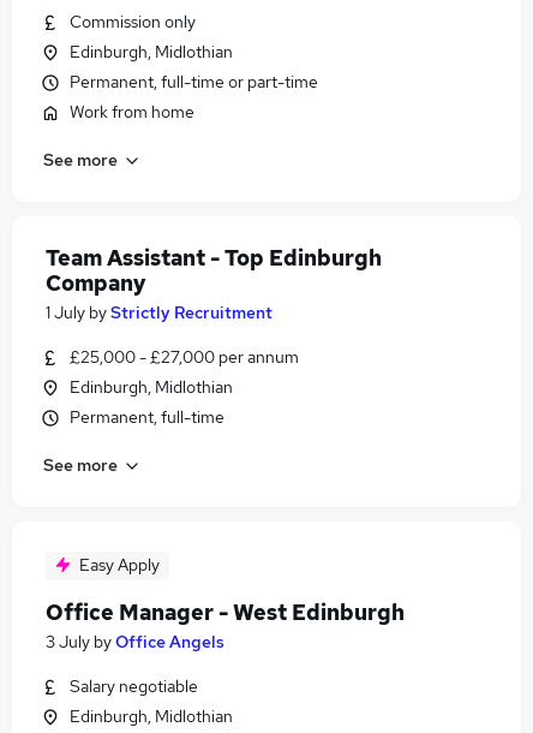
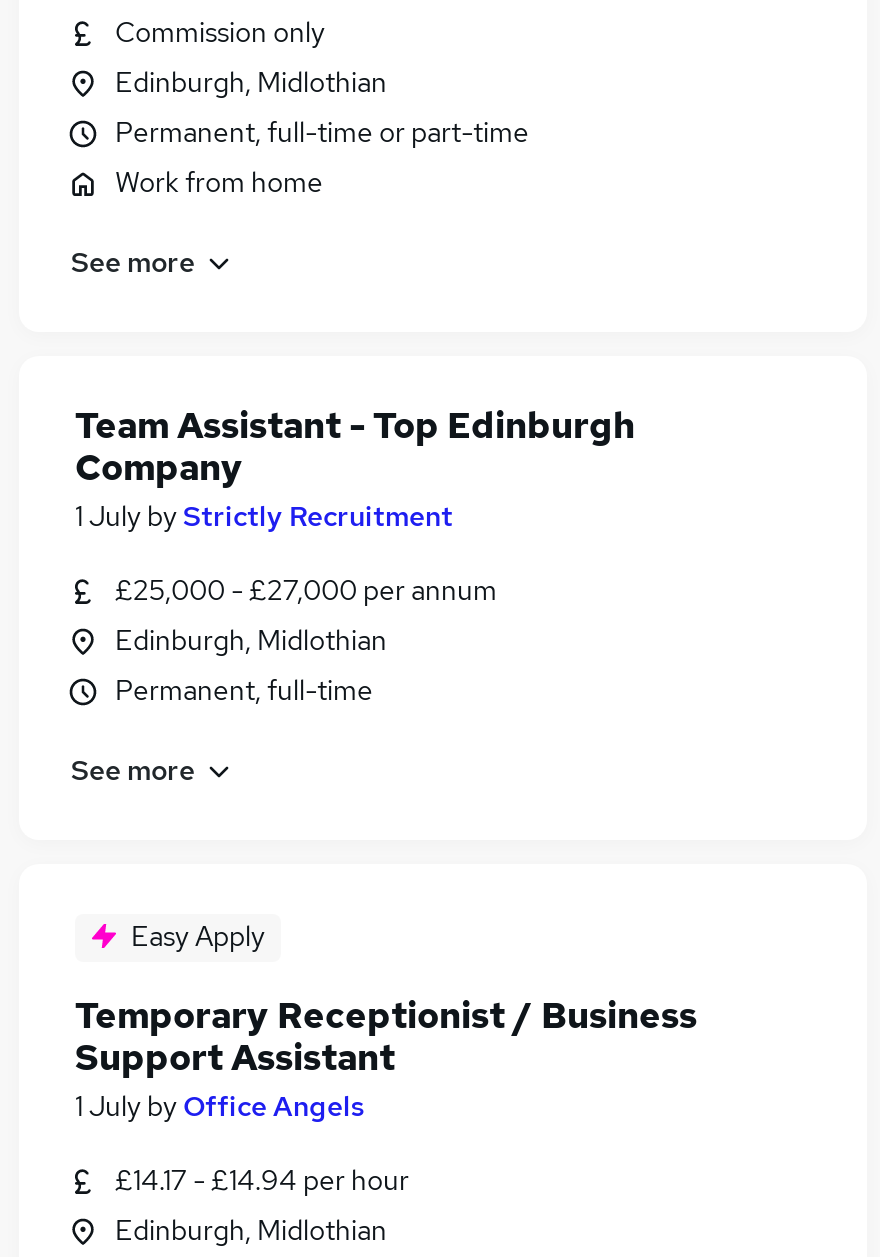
- Office Manager - West Edinburgh
- 3 July by Office Angels
+ Temporary Receptionist / Business
+ Support Assistant
+ 1 July by Office Angels

- Salary negotiable
+ £14.17 - £14.94 per hour
